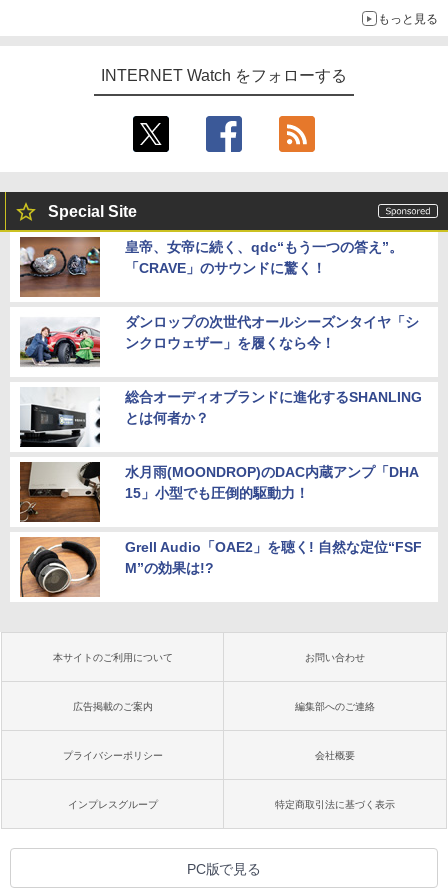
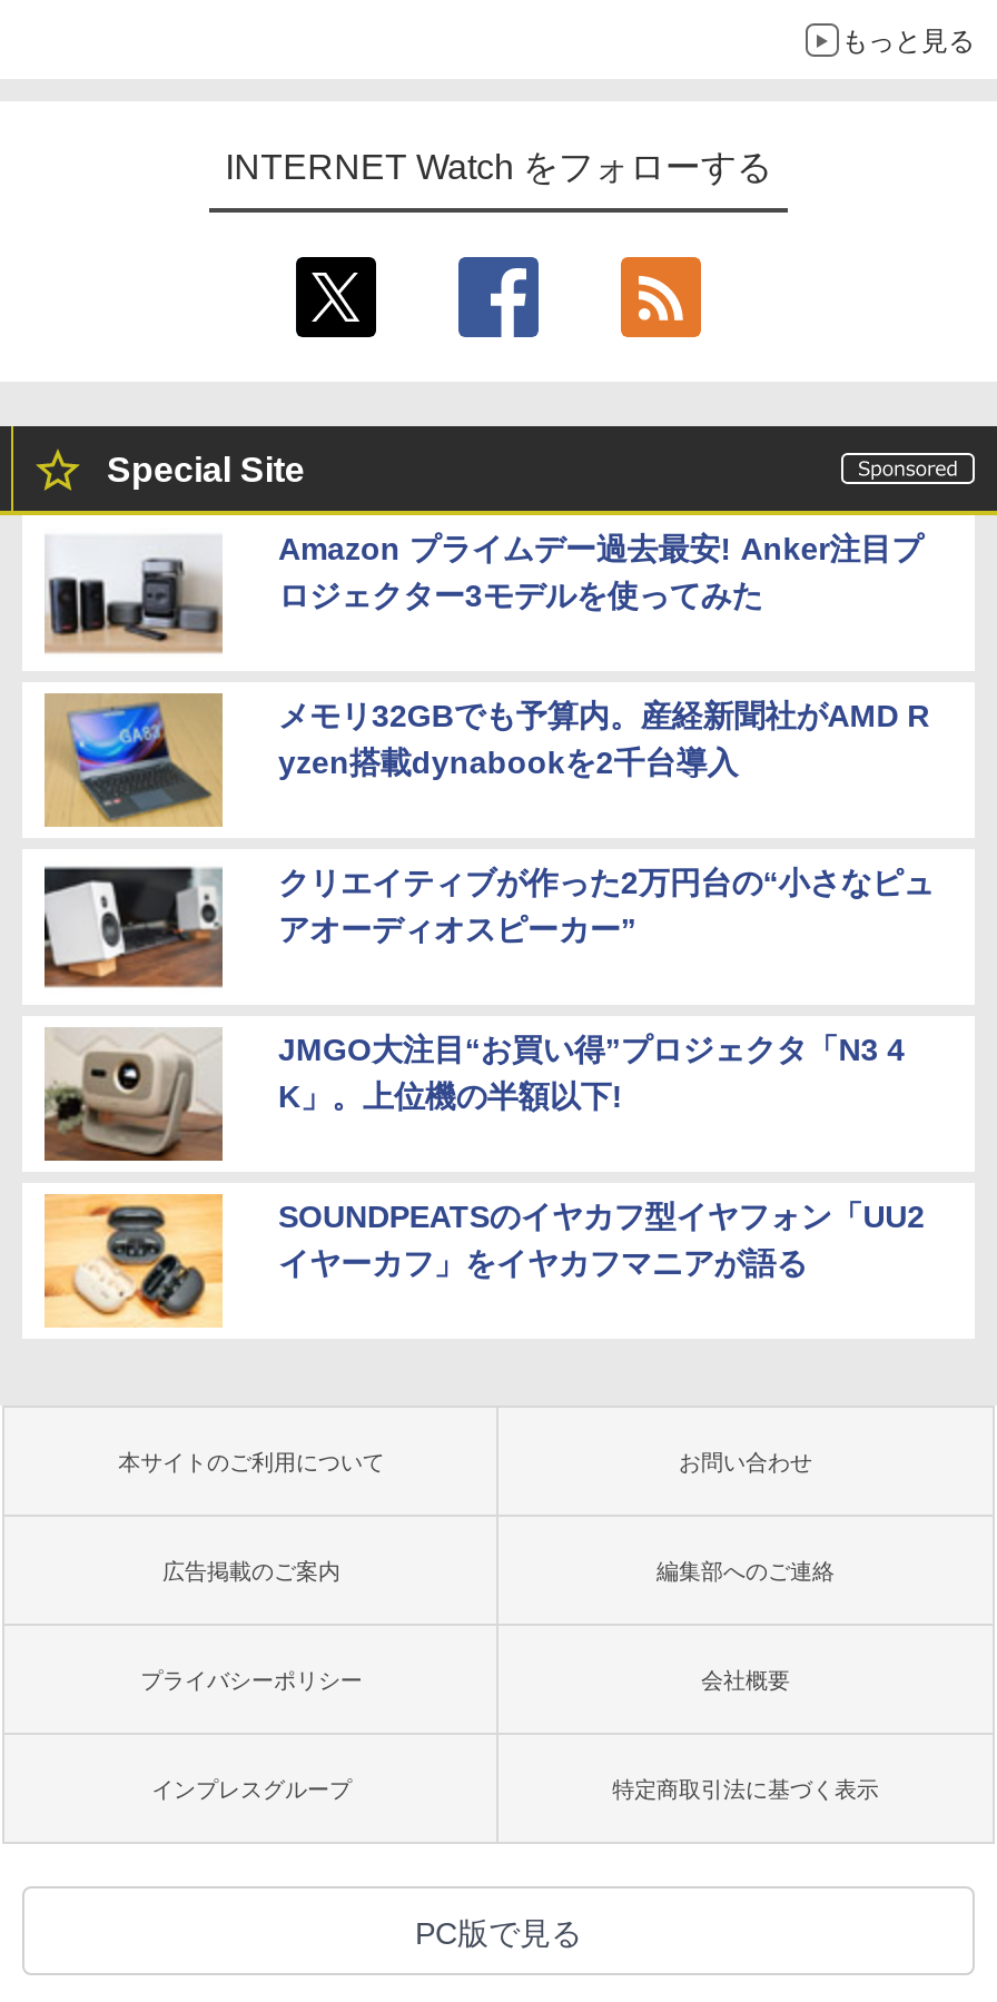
- [image]
- 皇帝、女帝に続く、qdc“もう一つの答え”。
- 「CRAVE」のサウンドに驚く！
+ [image]
+ Amazon プライムデー過去最安! Anker注目プ
+ ロジェクター3モデルを使ってみた

- [image]
- ダンロップの次世代オールシーズンタイヤ「シ
- ンクロウェザー」を履くなら今！
+ [image]
+ メモリ32GBでも予算内。産経新聞社がAMD R
+ yzen搭載dynabookを2千台導入

- [image]
- 総合オーディオブランドに進化するSHANLING
- とは何者か？
+ [image]
+ クリエイティブが作った2万円台の“小さなピュ
+ アオーディオスピーカー”

- [image]
- 水月雨(MOONDROP)のDAC内蔵アンプ「DHA
- 15」小型でも圧倒的駆動力！
+ [image]
+ JMGO大注目“お買い得”プロジェクタ「N3 4
+ K」。上位機の半額以下!

- [image]
- Grell Audio「OAE2」を聴く! 自然な定位“FSF
- M”の効果は!?
+ [image]
+ SOUNDPEATSのイヤカフ型イヤフォン「UU2
+ イヤーカフ」をイヤカフマニアが語る
